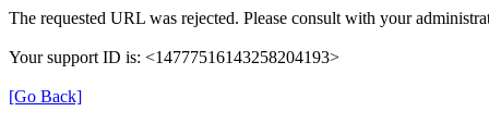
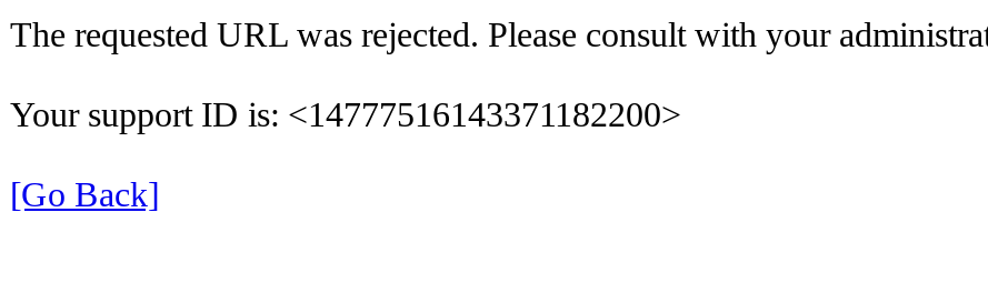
- Your support ID is: <14777516143258204193>
+ Your support ID is: <14777516143371182200>
